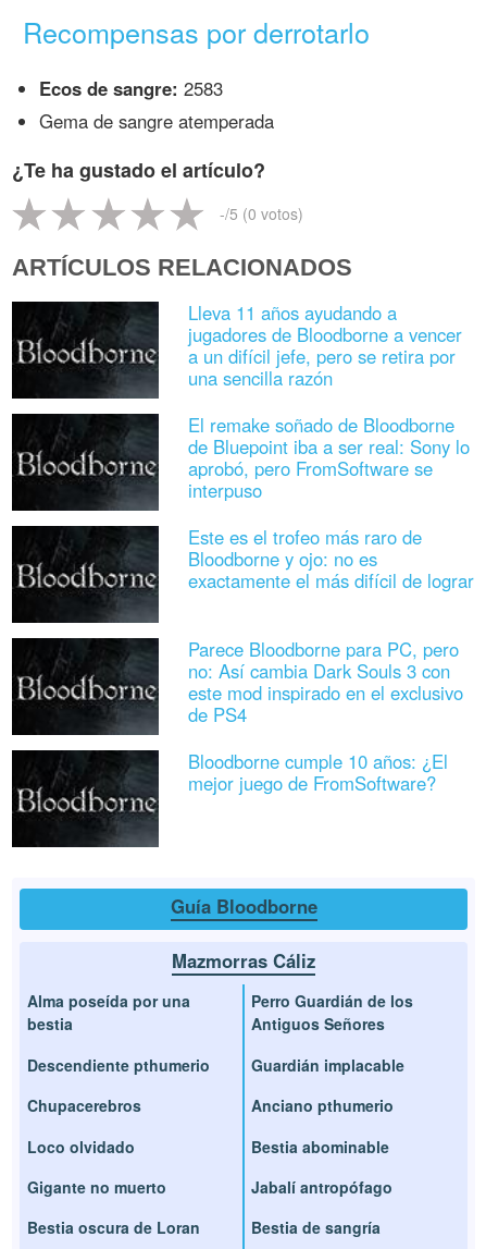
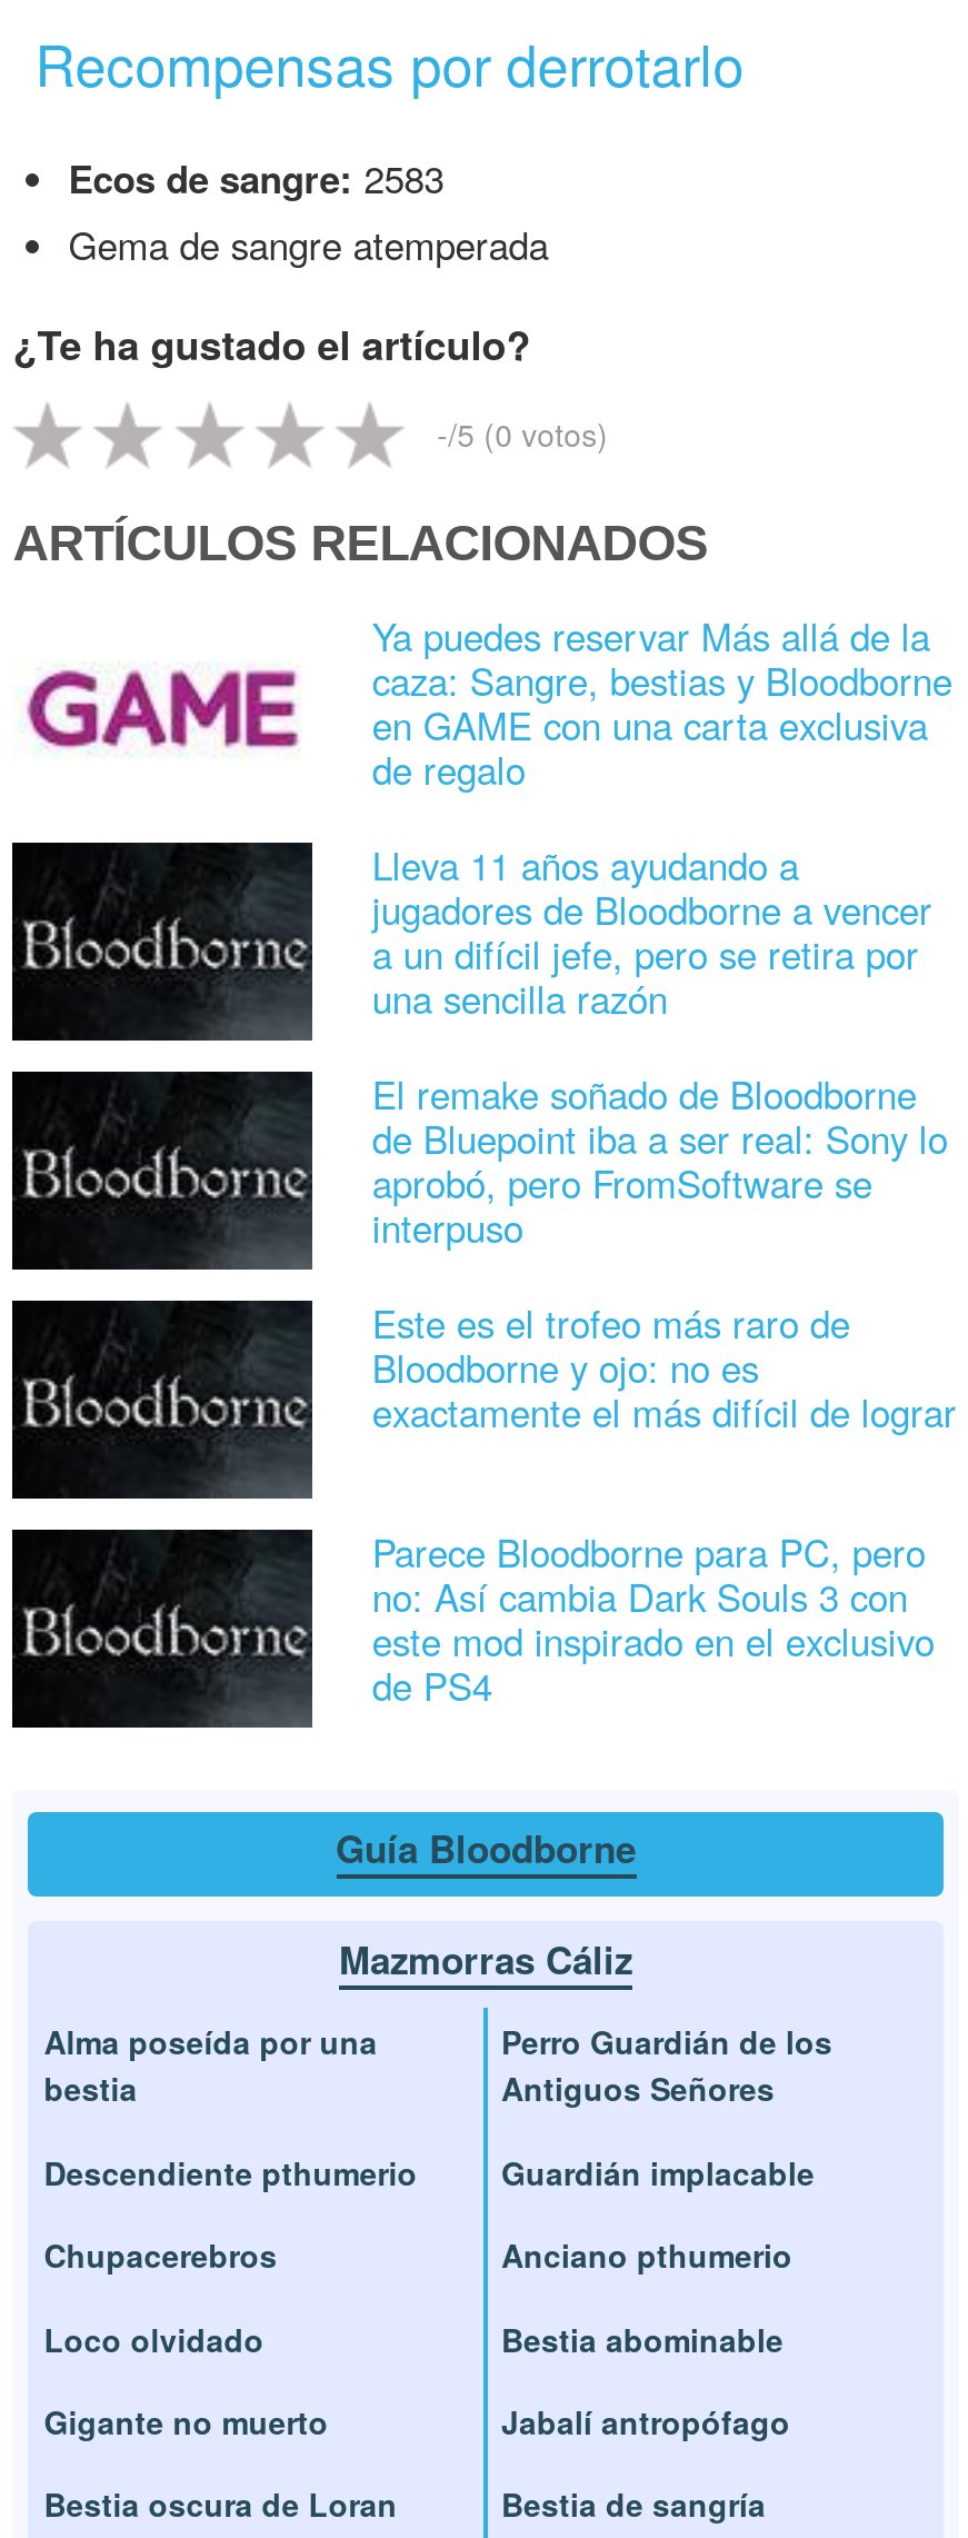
+ [image]
+ Ya puedes reservar Más allá de la
+ caza: Sangre, bestias y Bloodborne
+ en GAME con una carta exclusiva
+ de regalo

moved down: [image] | Lleva 11 años ayudando a | jugadores de Bloodborne a vencer | ... | este mod inspirado en el exclusivo | de PS4

- Bloodborne cumple 10 años: ¿El
- mejor juego de FromSoftware?
